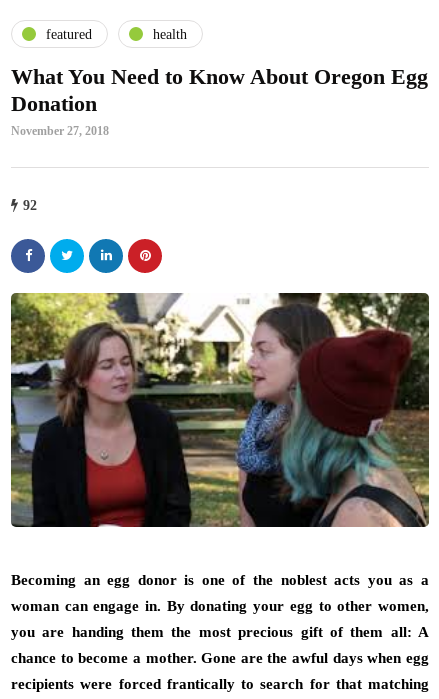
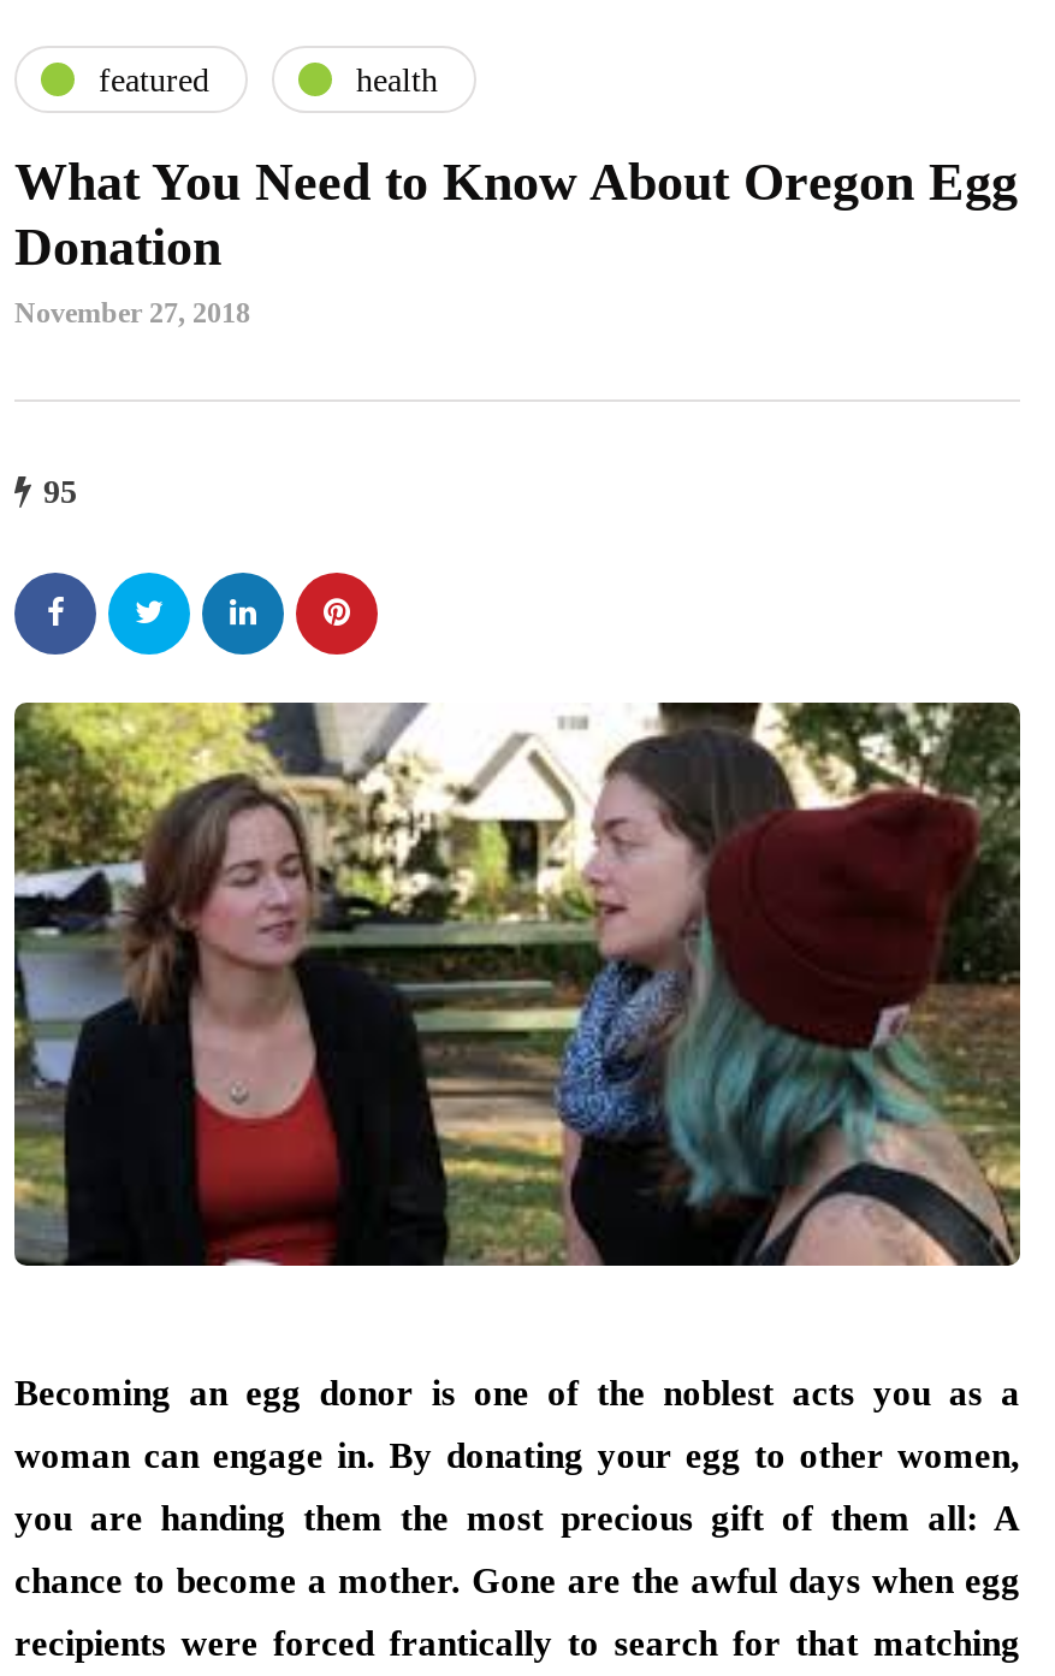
- 92
+ 95
